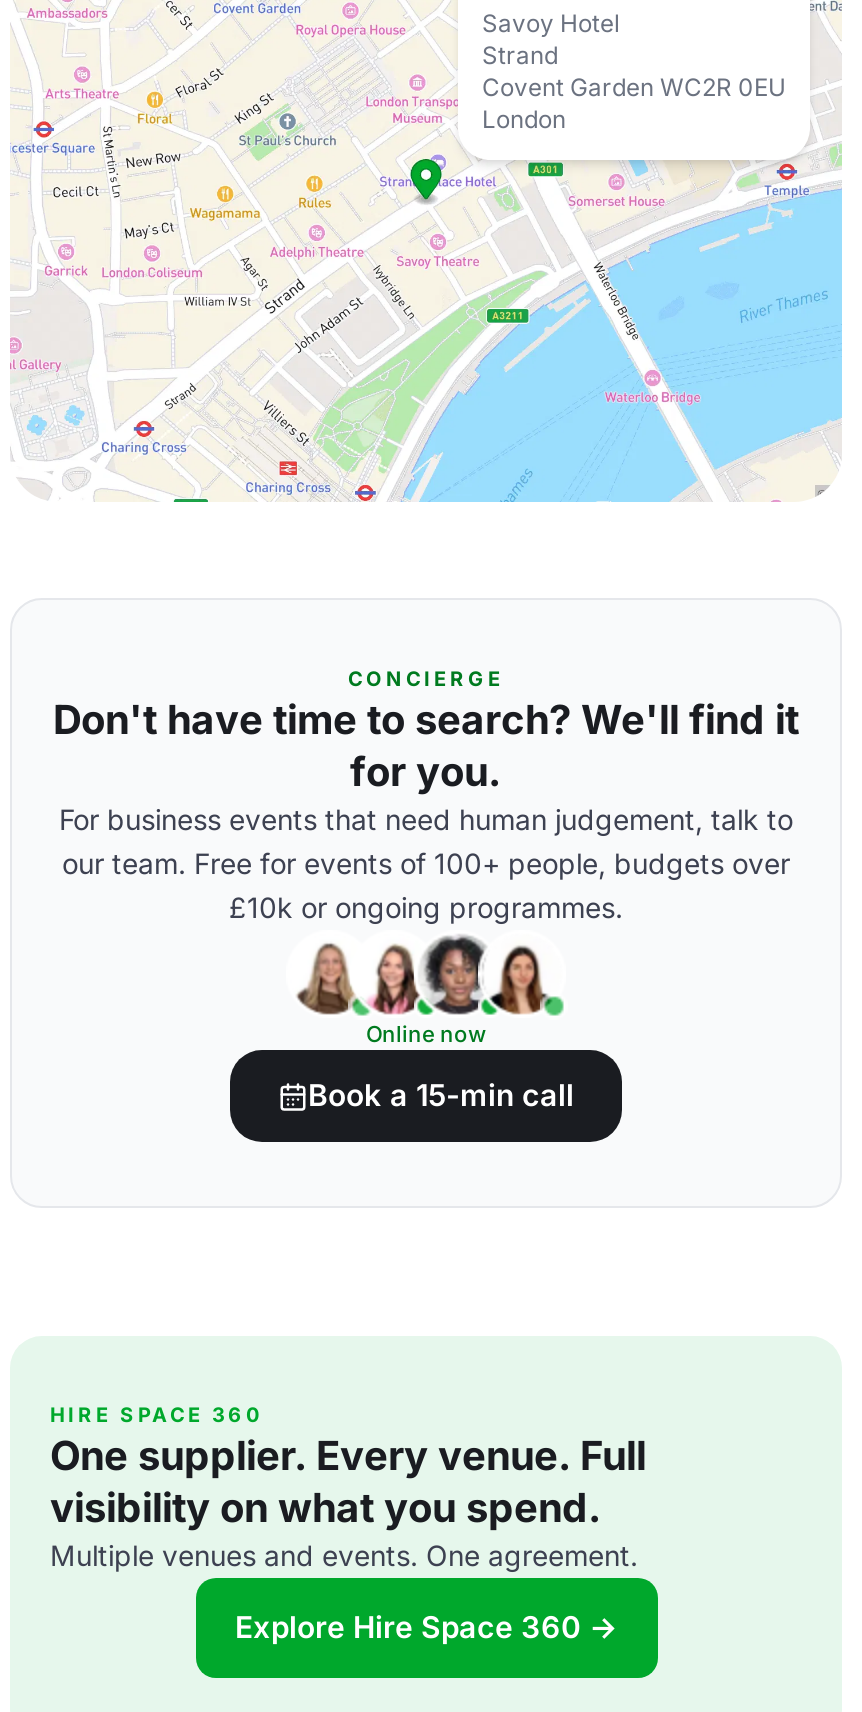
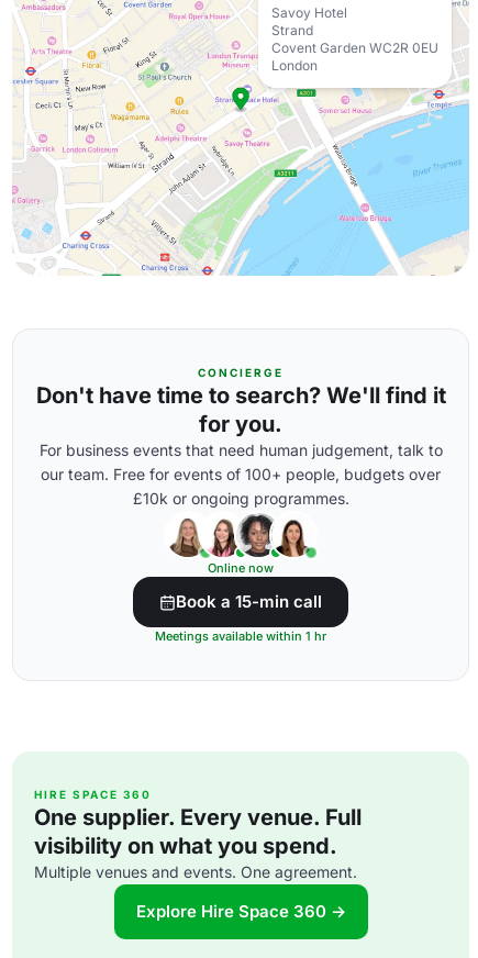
+ Meetings available within 1 hr
